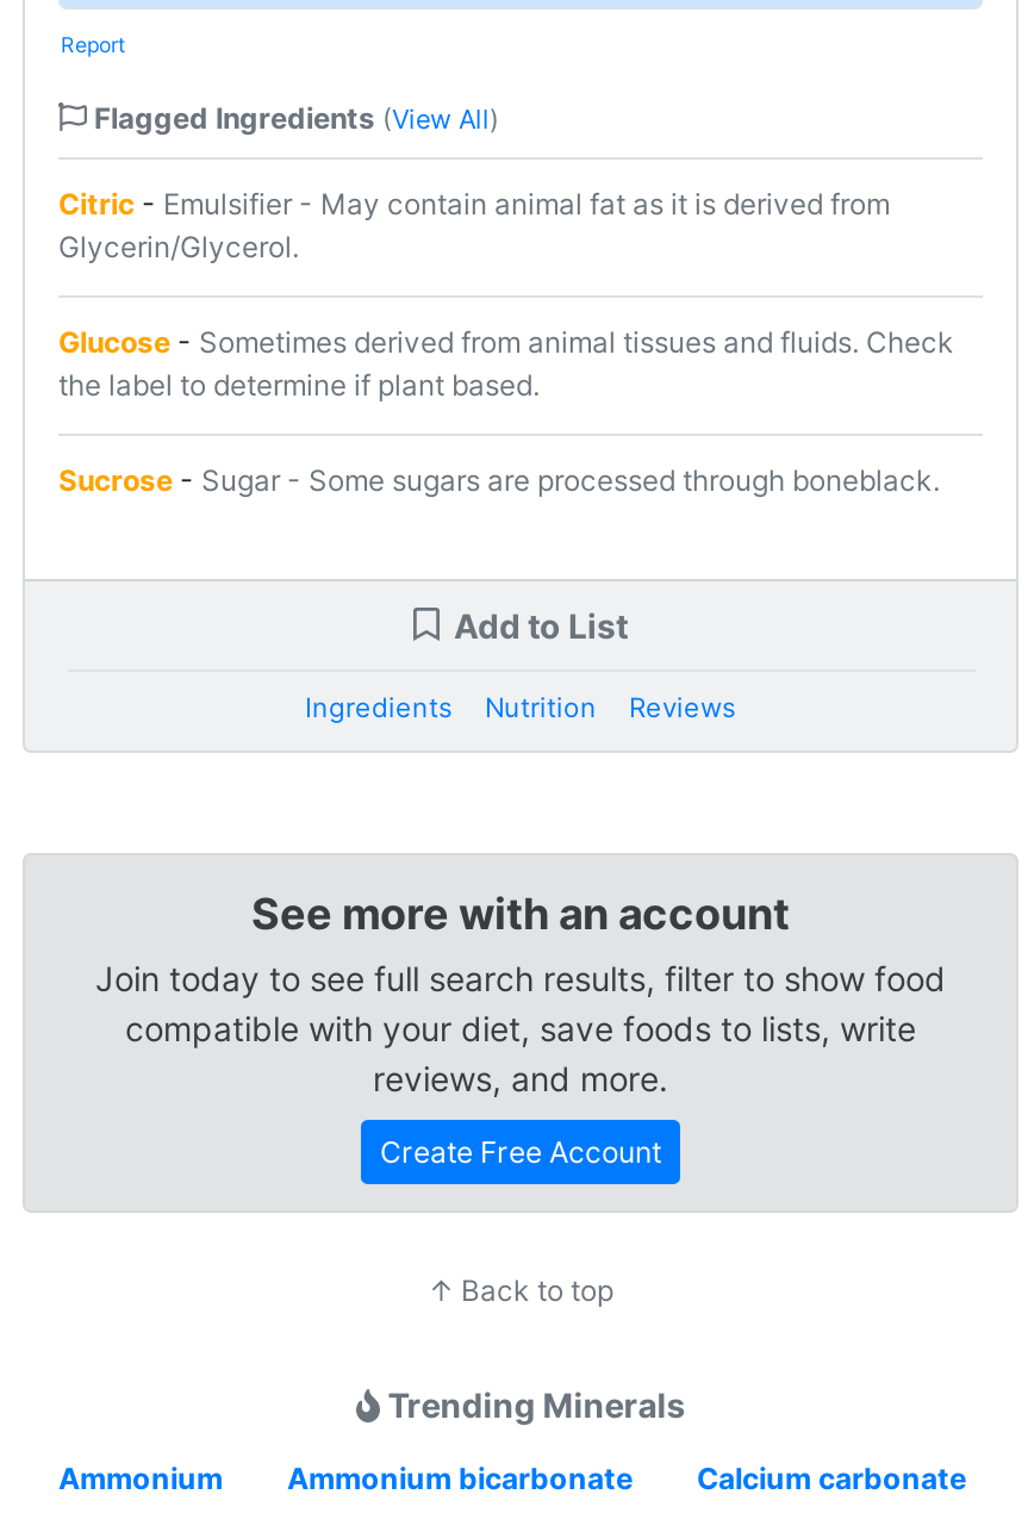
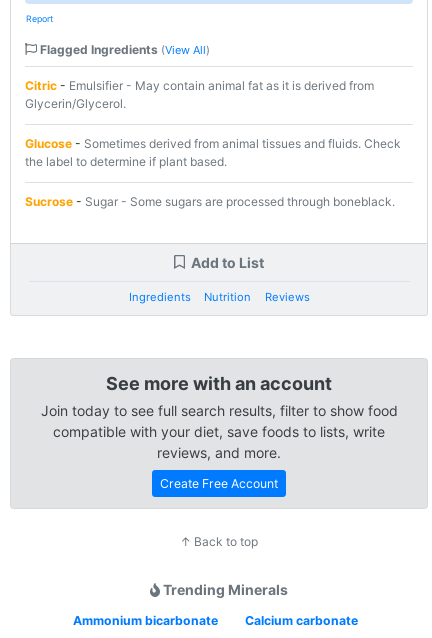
- Ammonium
